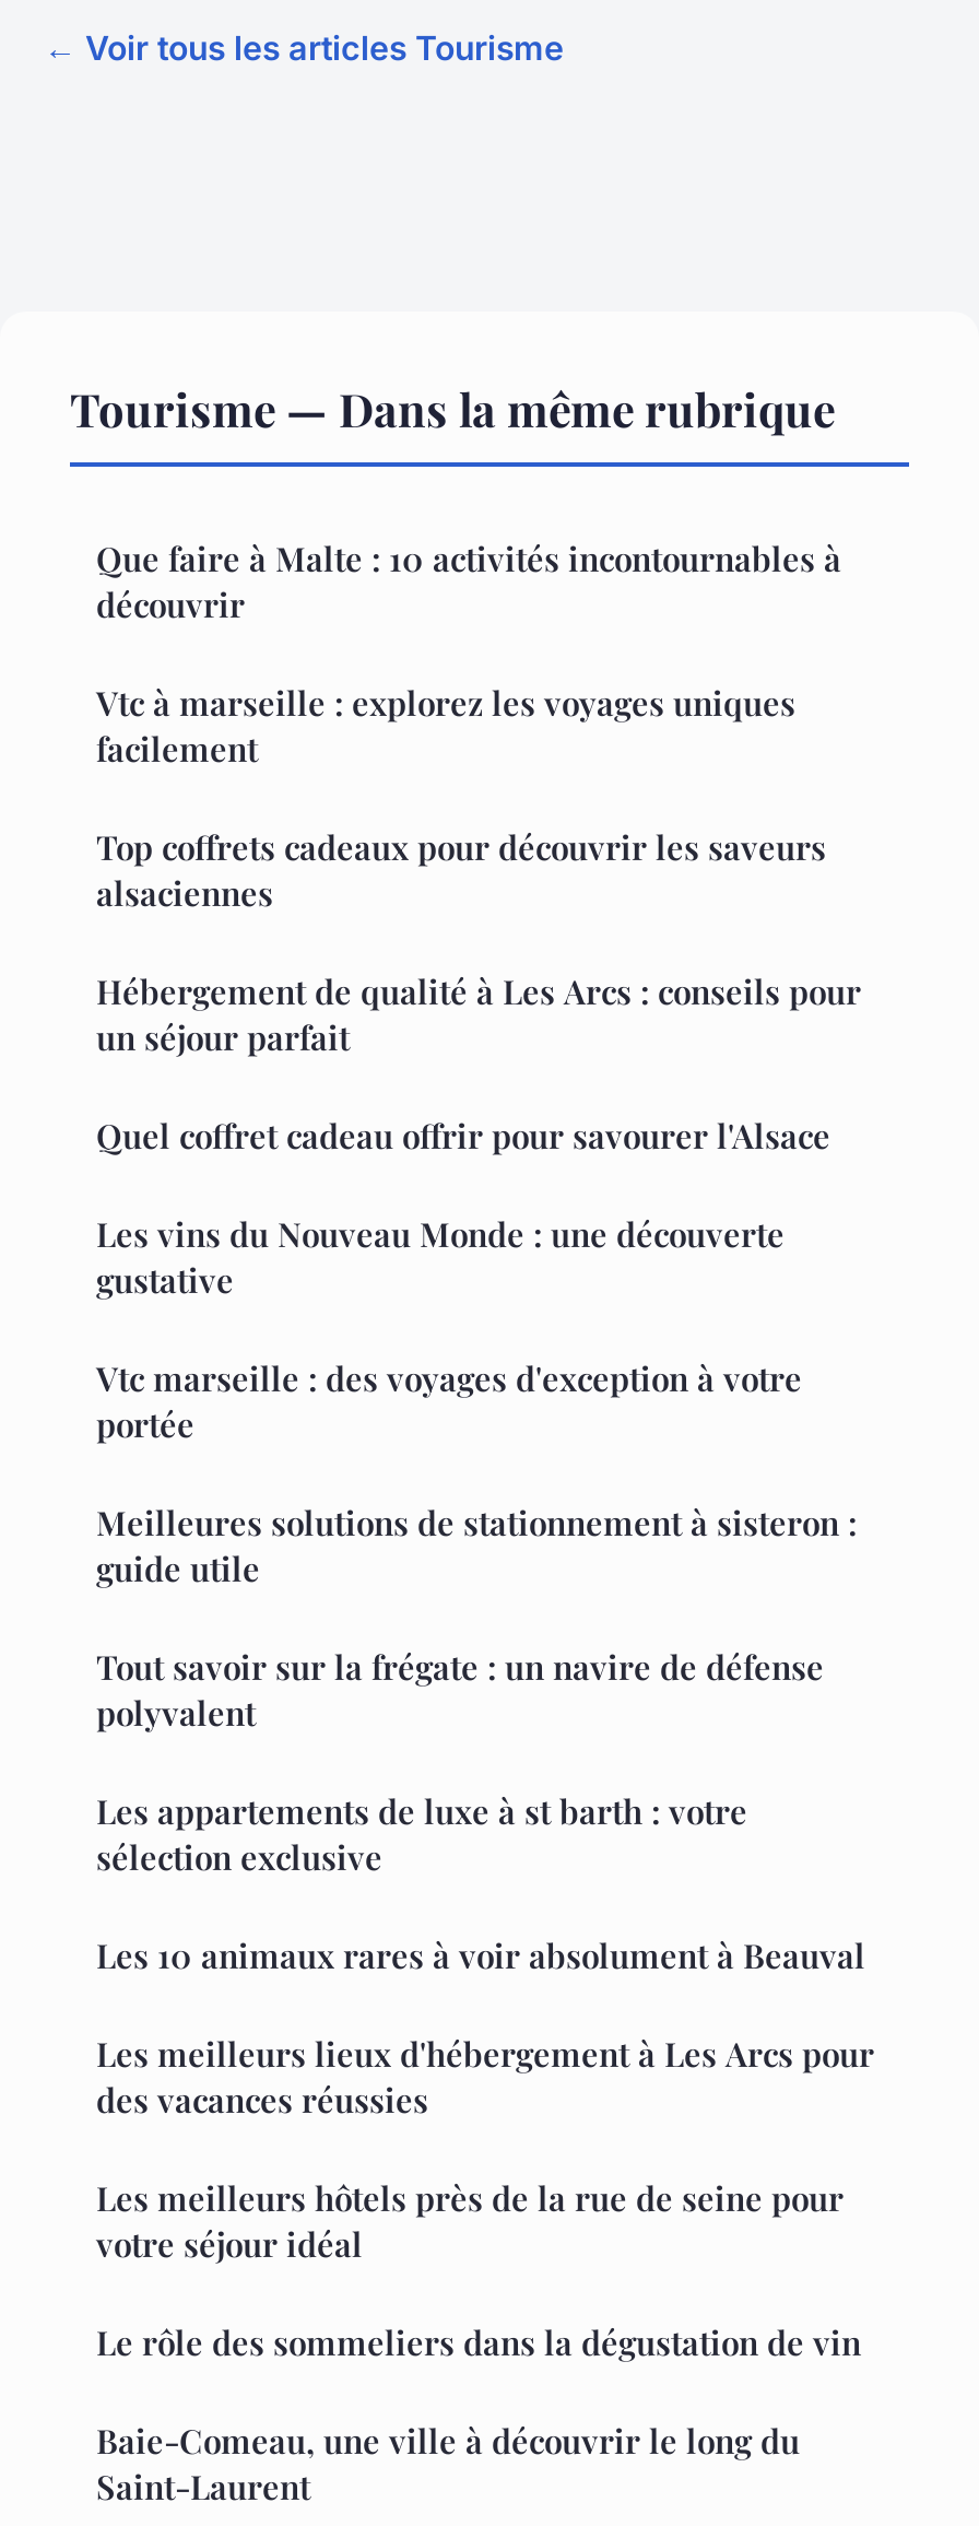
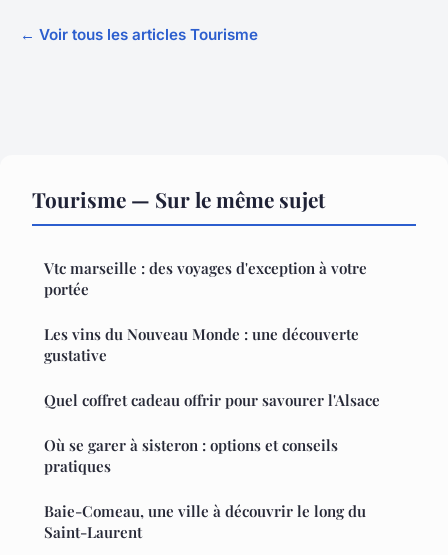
- Tourisme — Dans la même rubrique
- Que faire à Malte : 10 activités incontournables à
- découvrir
- Vtc à marseille : explorez les voyages uniques
- facilement
- Top coffrets cadeaux pour découvrir les saveurs
- alsaciennes
- Hébergement de qualité à Les Arcs : conseils pour
- un séjour parfait
+ Tourisme — Sur le même sujet

moved down: Les vins du Nouveau Monde : une découverte | gustative | Quel coffret cadeau offrir pour savourer l'Alsace

- Meilleures solutions de stationnement à sisteron :
- guide utile
- Tout savoir sur la frégate : un navire de défense
- polyvalent
- Les appartements de luxe à st barth : votre
- sélection exclusive
- Les 10 animaux rares à voir absolument à Beauval
- Les meilleurs lieux d'hébergement à Les Arcs pour
- des vacances réussies
- Les meilleurs hôtels près de la rue de seine pour
- votre séjour idéal
- Le rôle des sommeliers dans la dégustation de vin
+ Où se garer à sisteron : options et conseils
+ pratiques
